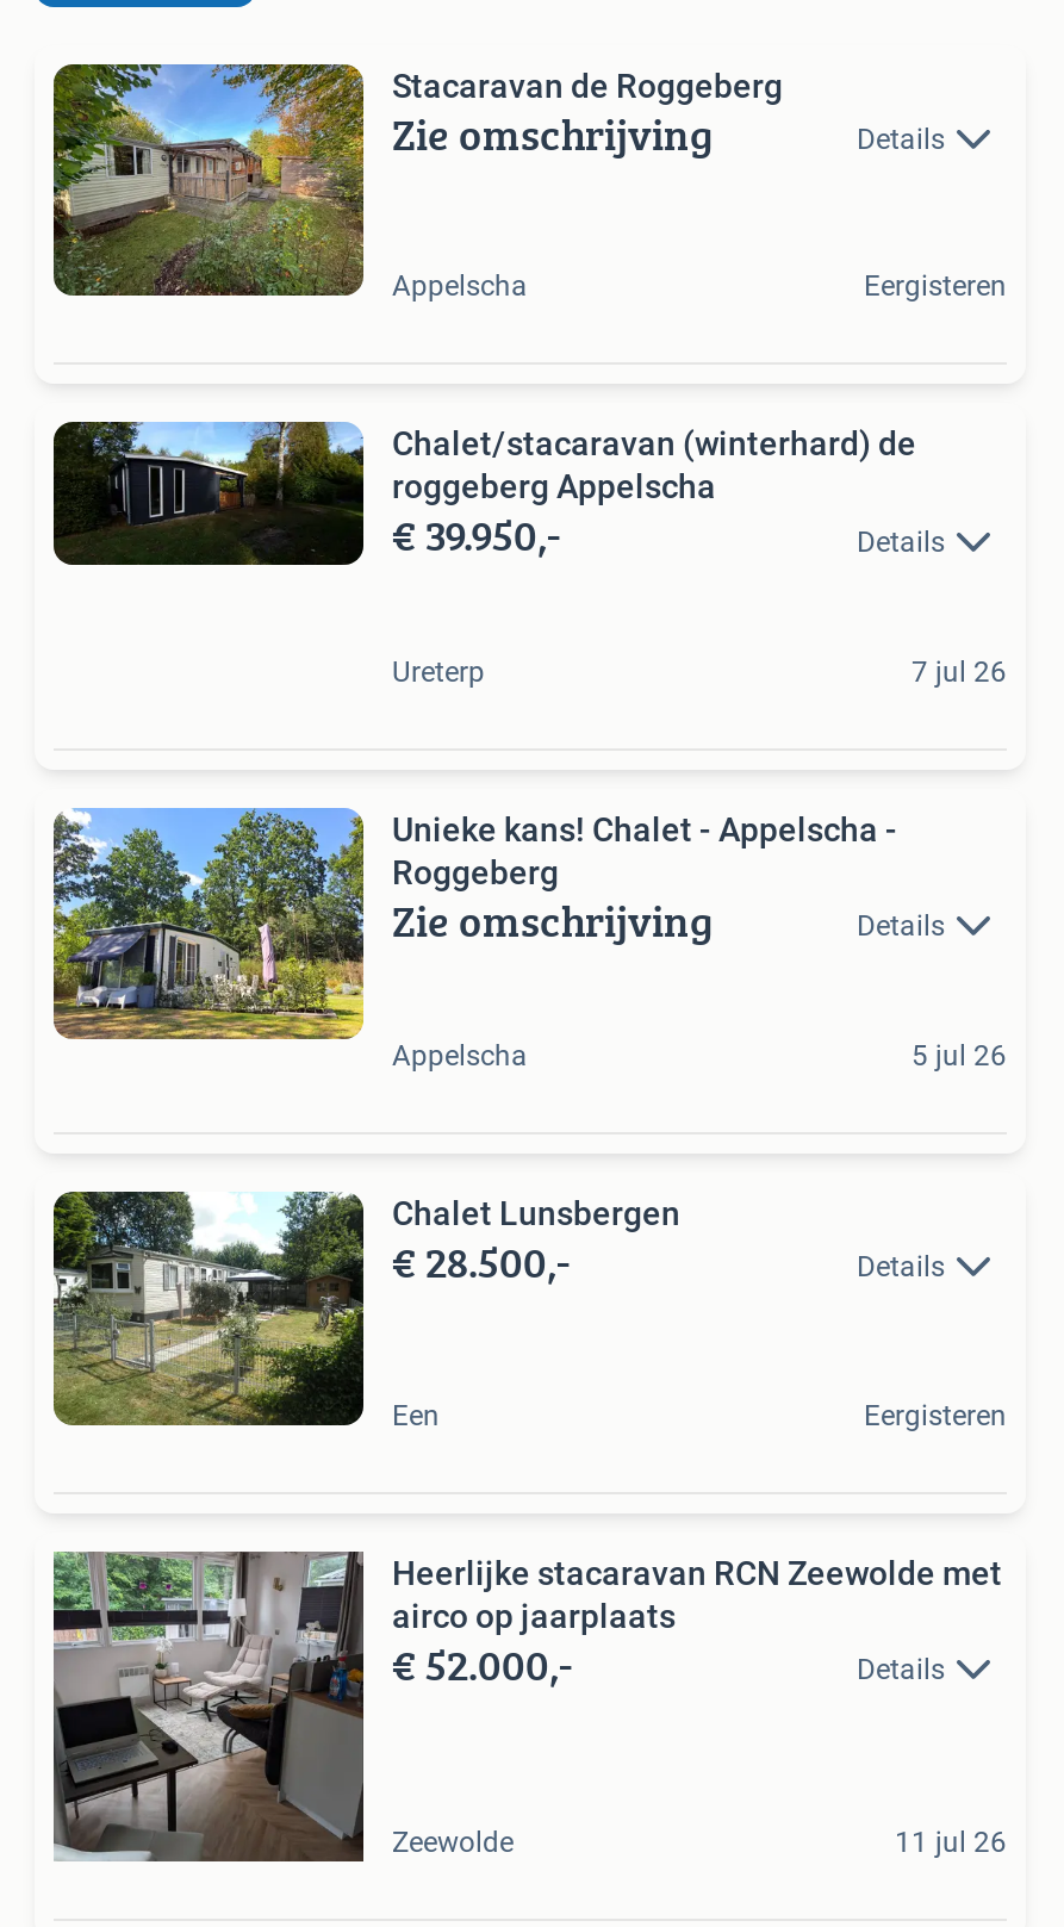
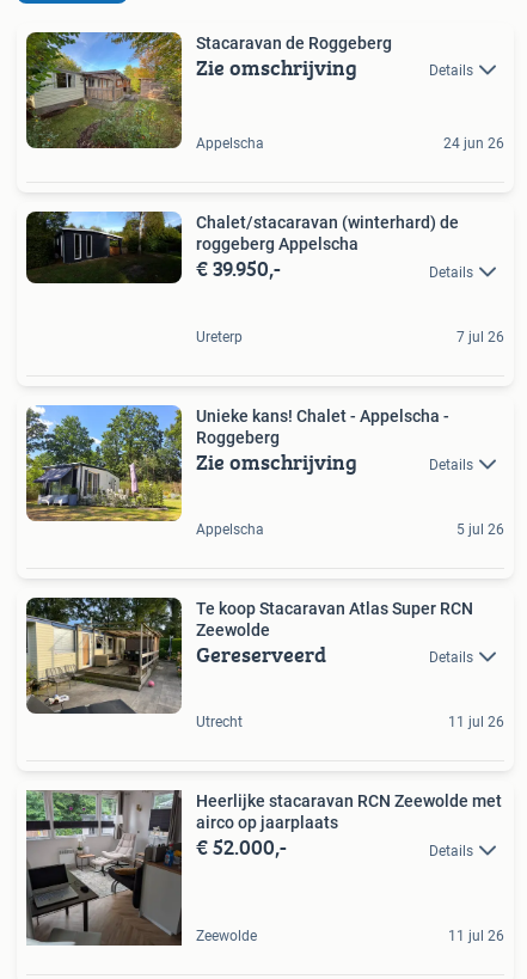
- Eergisteren
+ 24 jun 26

- [image]
- Chalet Lunsbergen
- € 28.500,-
+ [image]
+ Te koop Stacaravan Atlas Super RCN
+ Zeewolde
+ Gereserveerd

- Een
- Eergisteren
+ Utrecht
+ 11 jul 26
